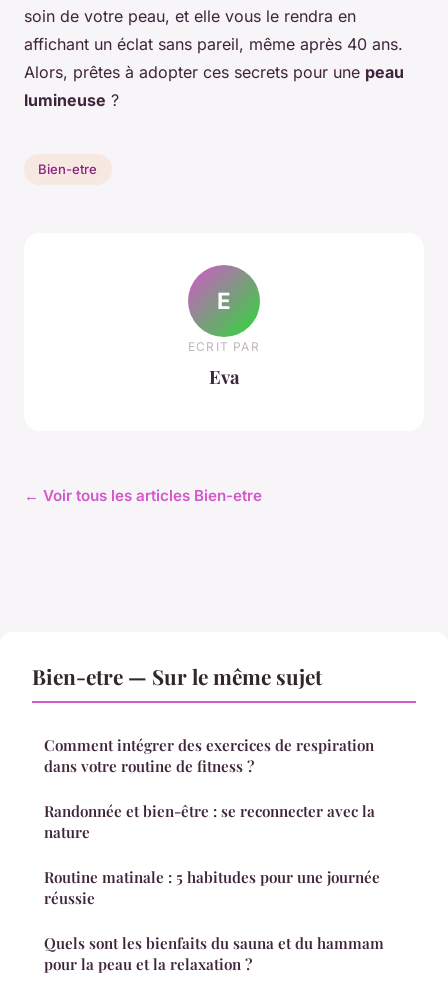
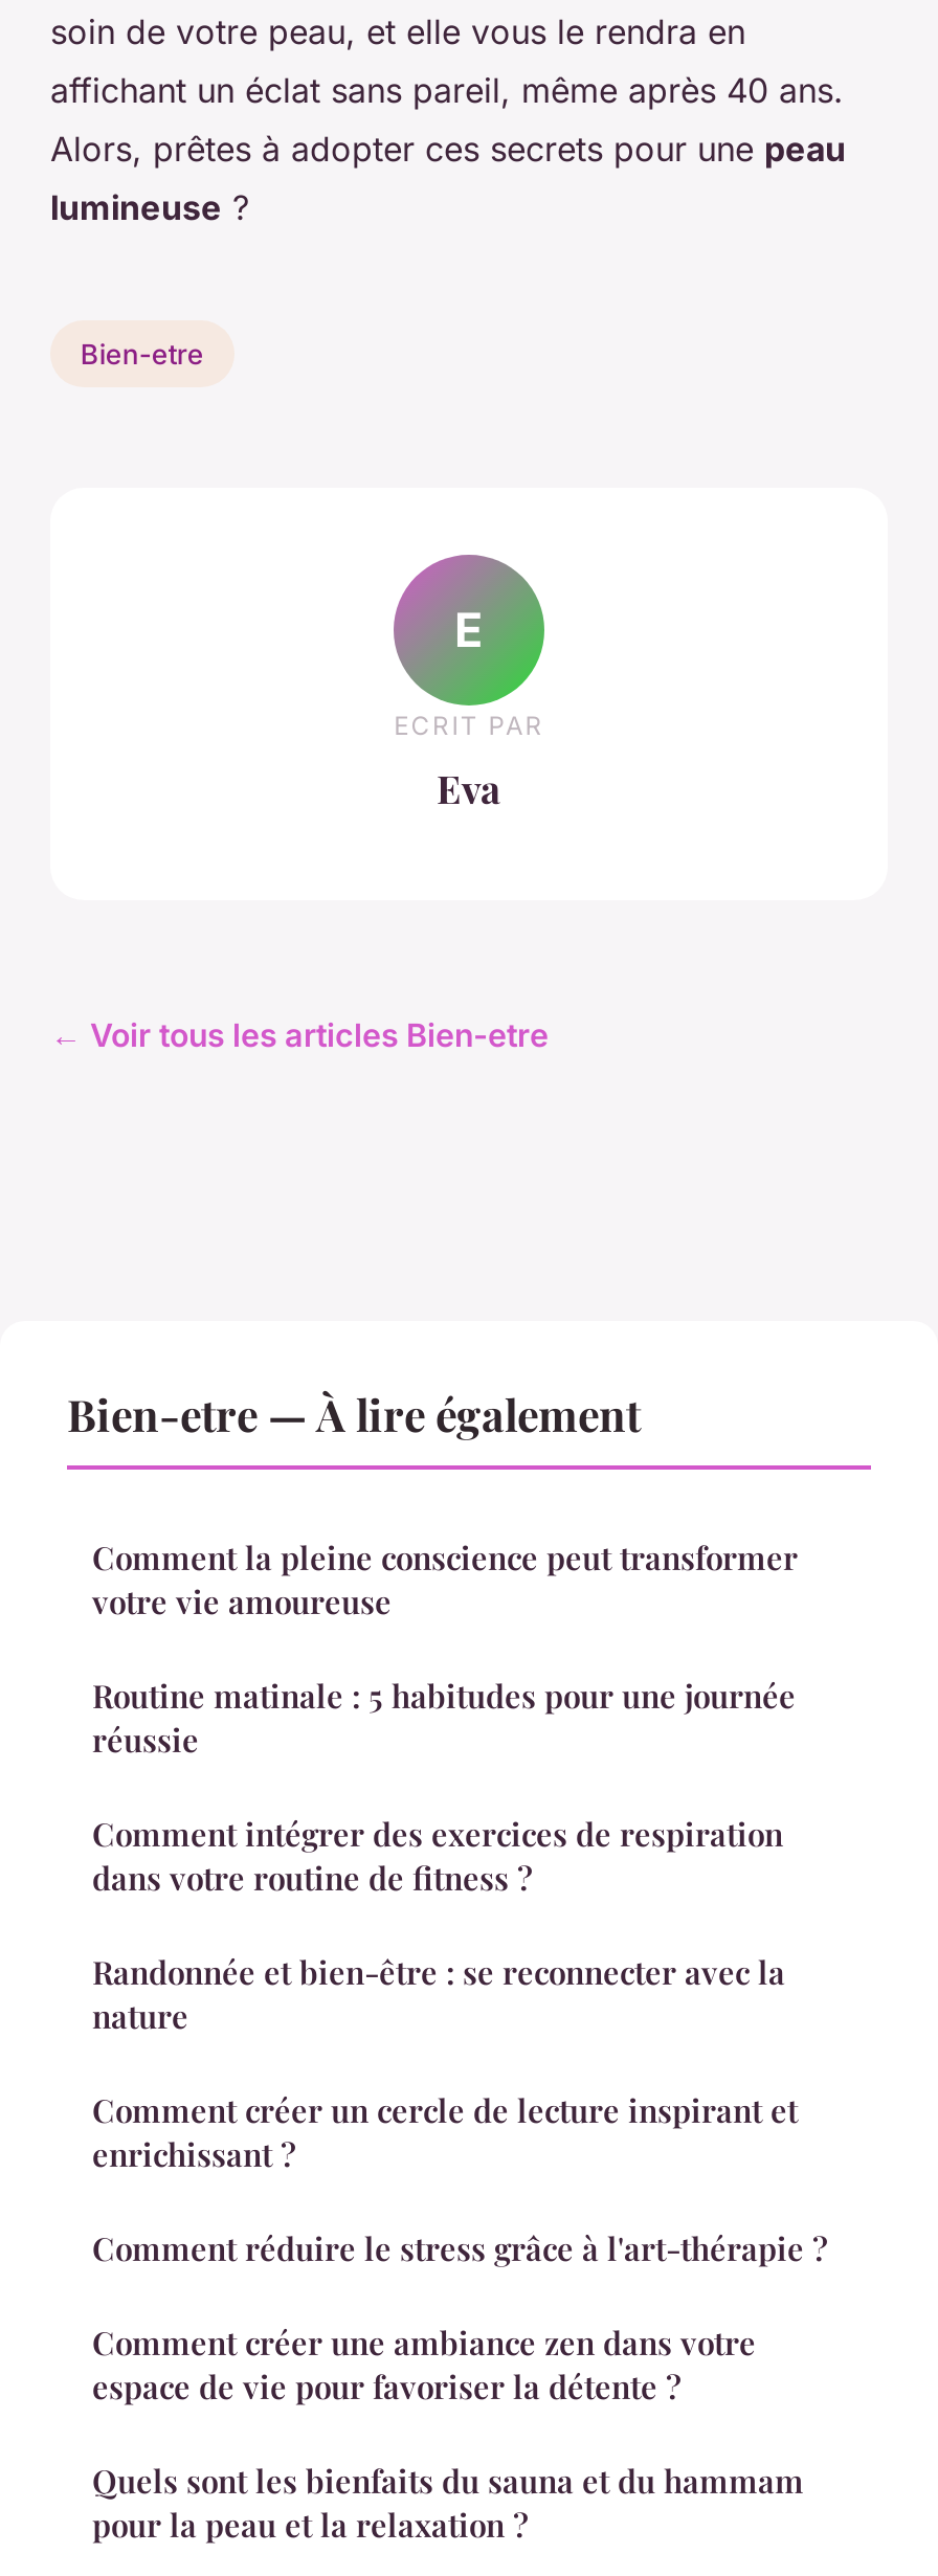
- Bien-etre — Sur le même sujet
+ Bien-etre — À lire également
+ Comment la pleine conscience peut transformer
+ votre vie amoureuse

+ Comment créer un cercle de lecture inspirant et
+ enrichissant ?
+ Comment réduire le stress grâce à l'art-thérapie ?
+ Comment créer une ambiance zen dans votre
+ espace de vie pour favoriser la détente ?

moved up: Routine matinale : 5 habitudes pour une journée | réussie
